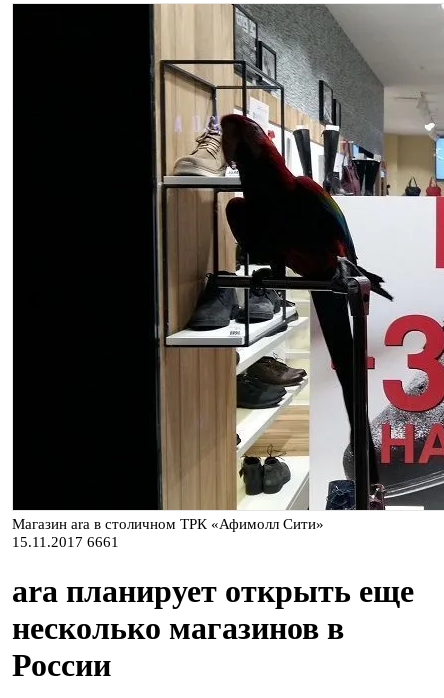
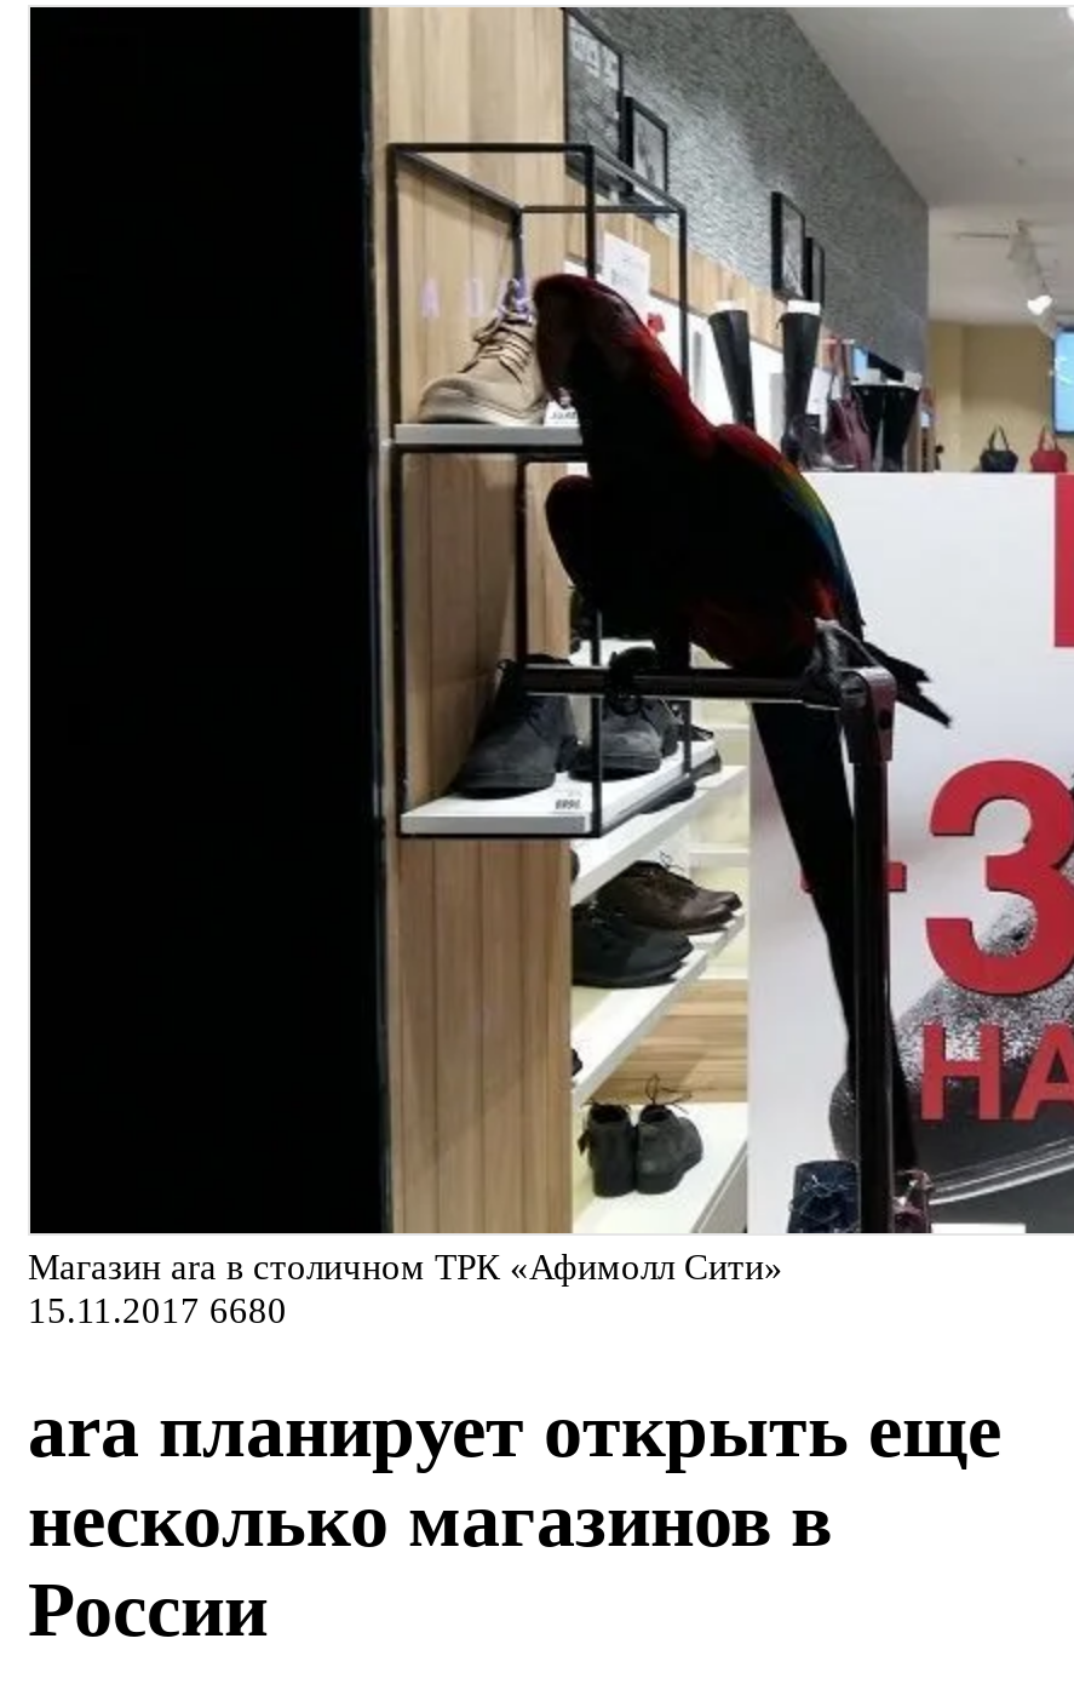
- 15.11.2017 6661
+ 15.11.2017 6680
